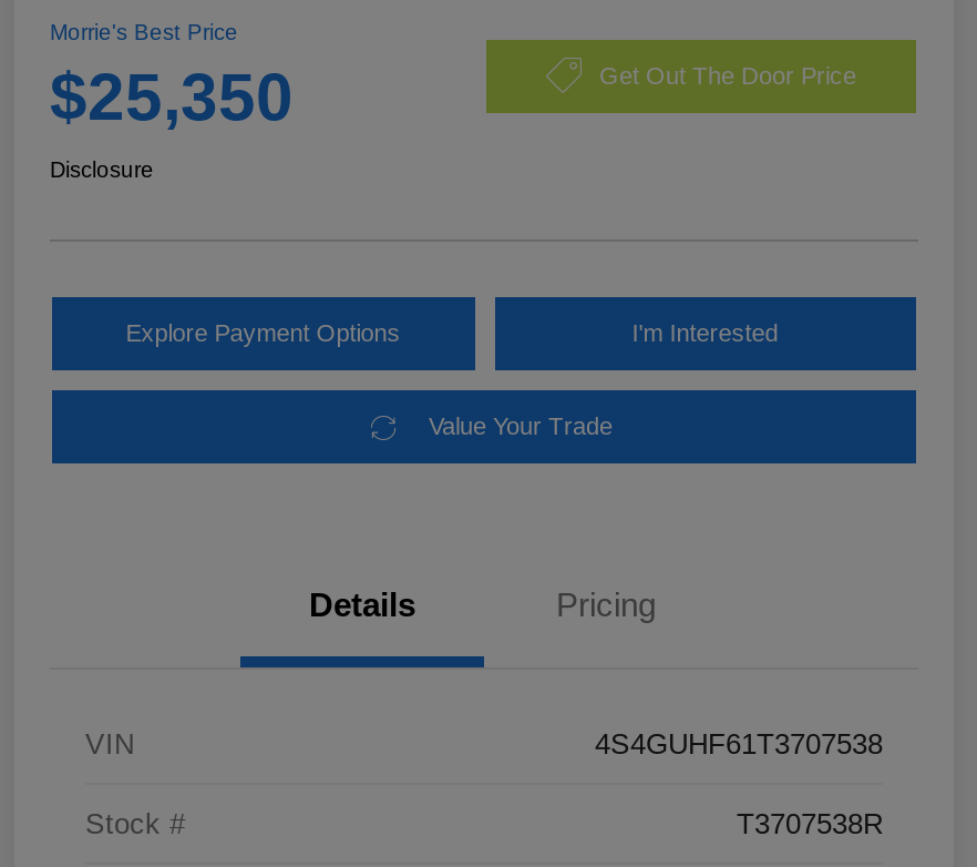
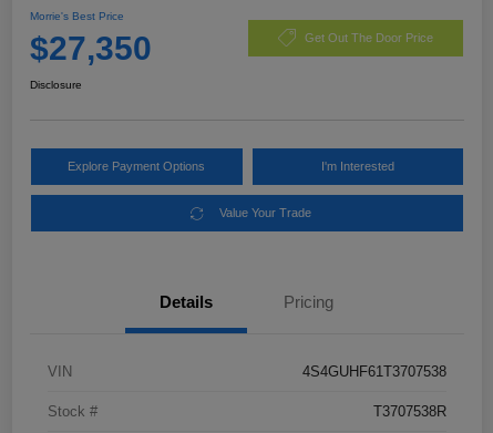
- $25,350
+ $27,350
